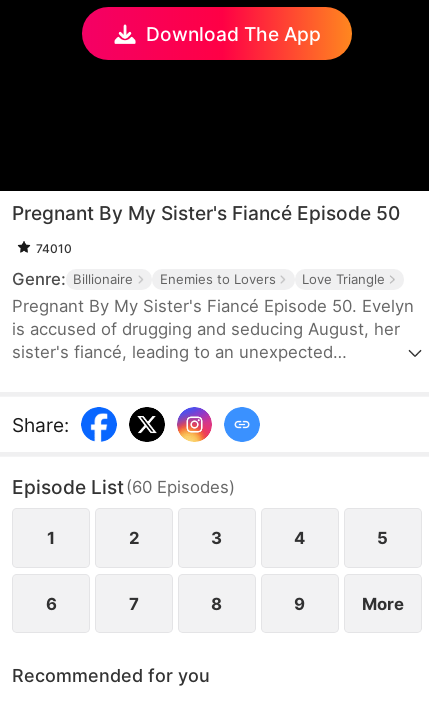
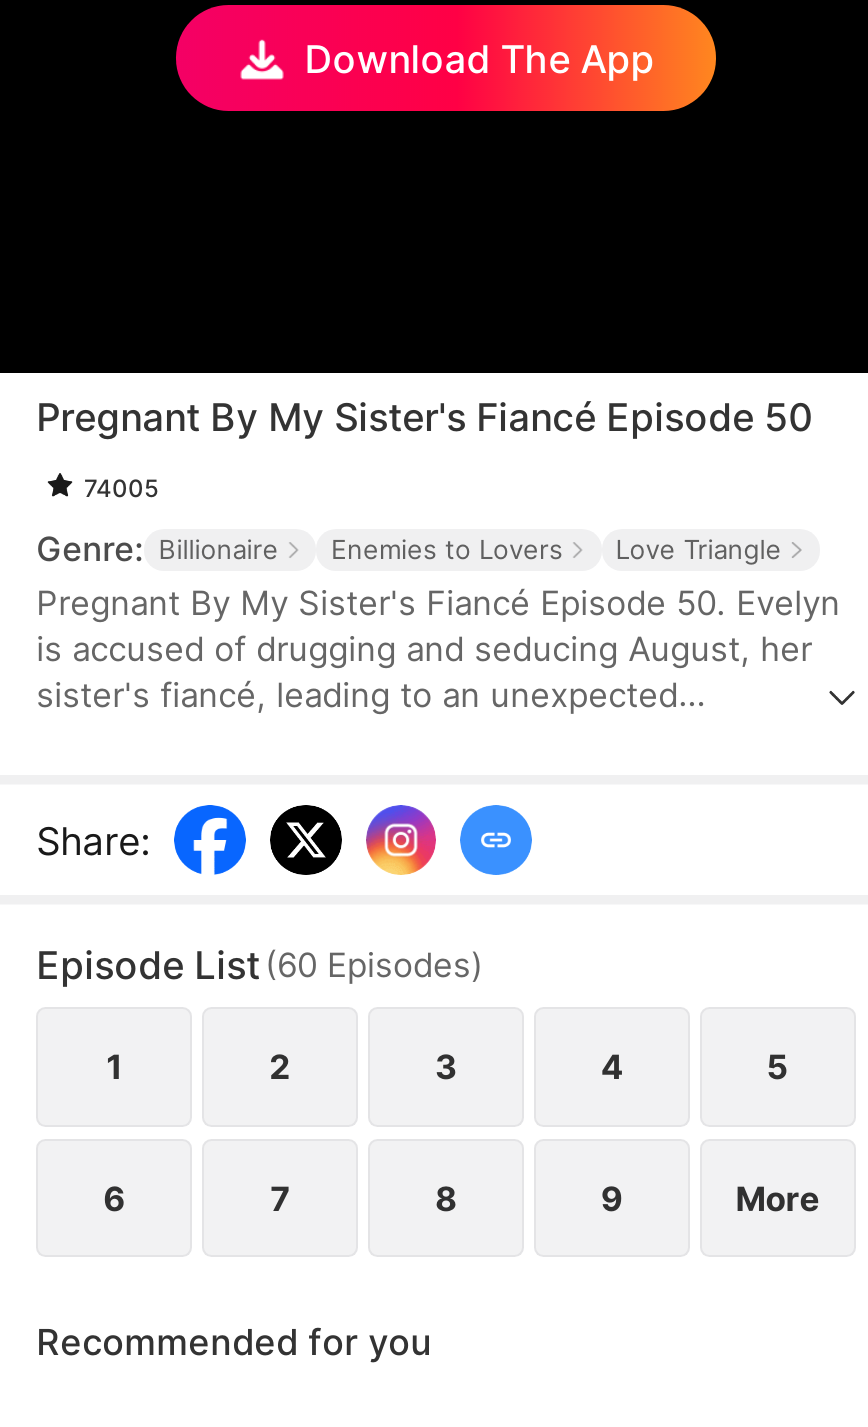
- 74010
+ 74005
